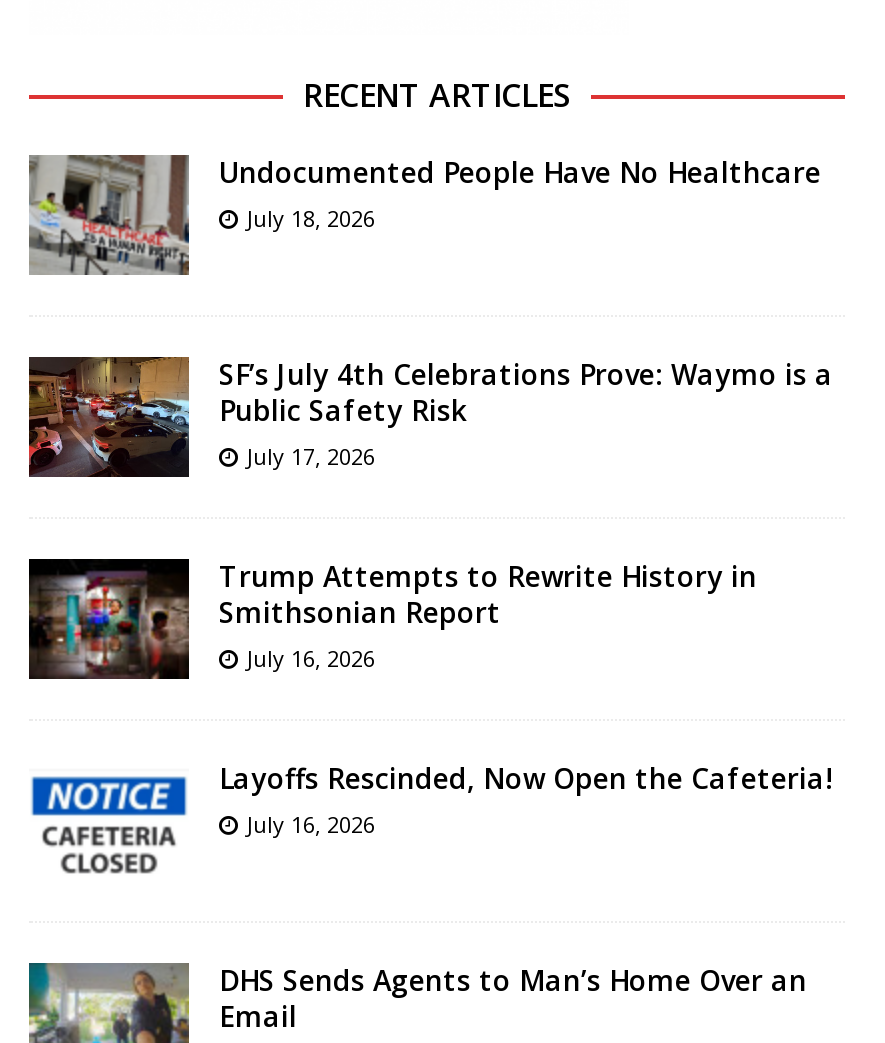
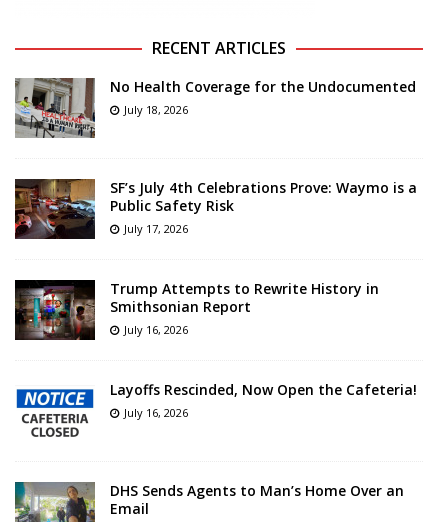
- Undocumented People Have No Healthcare
+ No Health Coverage for the Undocumented
